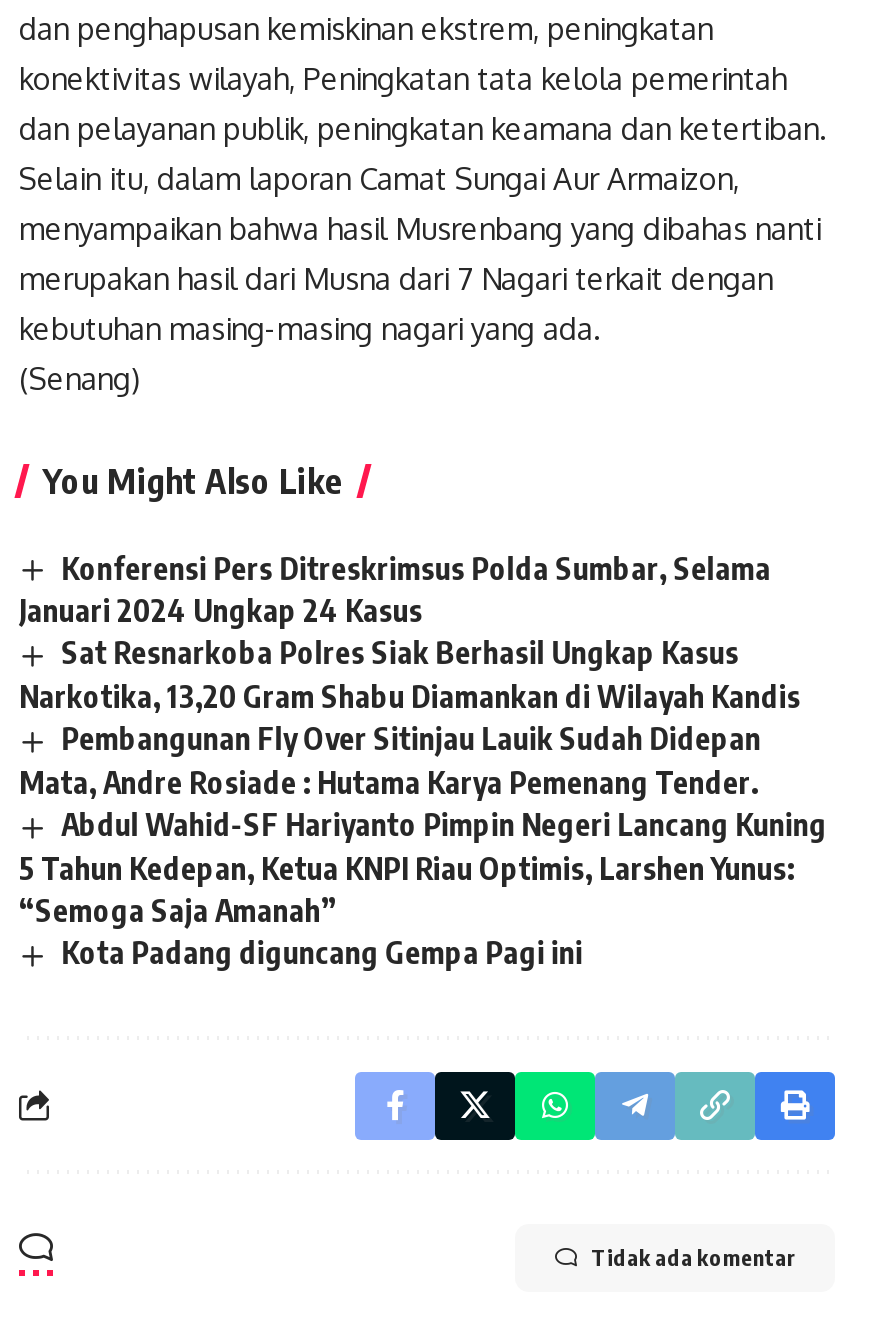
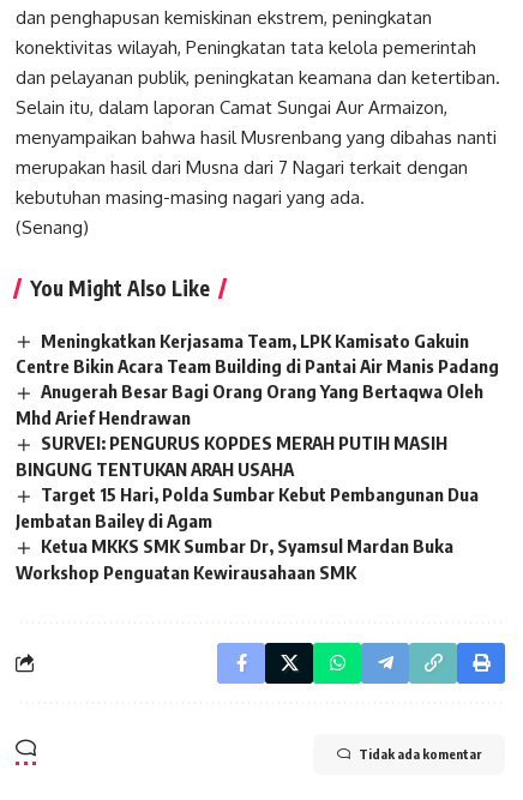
- Konferensi Pers Ditreskrimsus Polda Sumbar, Selama
- Januari 2024 Ungkap 24 Kasus
- Sat Resnarkoba Polres Siak Berhasil Ungkap Kasus
- Narkotika, 13,20 Gram Shabu Diamankan di Wilayah Kandis
- Pembangunan Fly Over Sitinjau Lauik Sudah Didepan
- Mata, Andre Rosiade : Hutama Karya Pemenang Tender.
- Abdul Wahid-SF Hariyanto Pimpin Negeri Lancang Kuning
- 5 Tahun Kedepan, Ketua KNPI Riau Optimis, Larshen Yunus:
- “Semoga Saja Amanah”
- Kota Padang diguncang Gempa Pagi ini
+ Meningkatkan Kerjasama Team, LPK Kamisato Gakuin
+ Centre Bikin Acara Team Building di Pantai Air Manis Padang
+ Anugerah Besar Bagi Orang Orang Yang Bertaqwa Oleh
+ Mhd Arief Hendrawan
+ SURVEI: PENGURUS KOPDES MERAH PUTIH MASIH
+ BINGUNG TENTUKAN ARAH USAHA
+ Target 15 Hari, Polda Sumbar Kebut Pembangunan Dua
+ Jembatan Bailey di Agam
+ Ketua MKKS SMK Sumbar Dr, Syamsul Mardan Buka
+ Workshop Penguatan Kewirausahaan SMK
